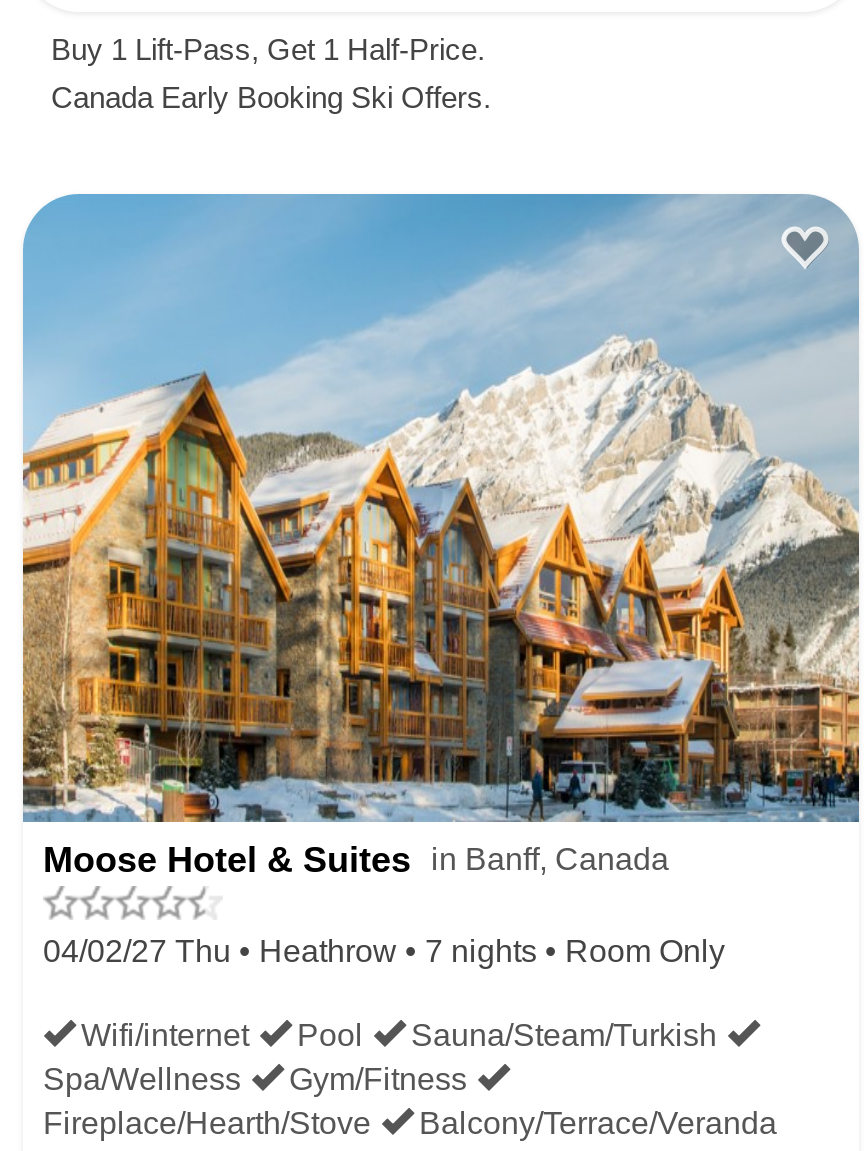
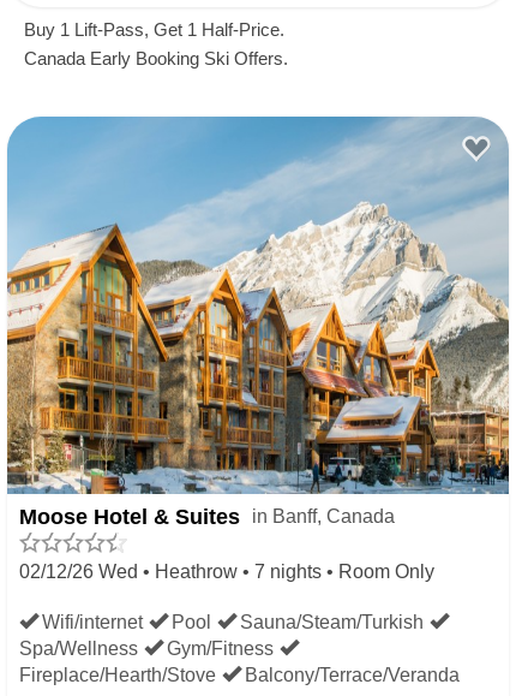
- 04/02/27 Thu • Heathrow • 7 nights • Room Only
+ 02/12/26 Wed • Heathrow • 7 nights • Room Only
